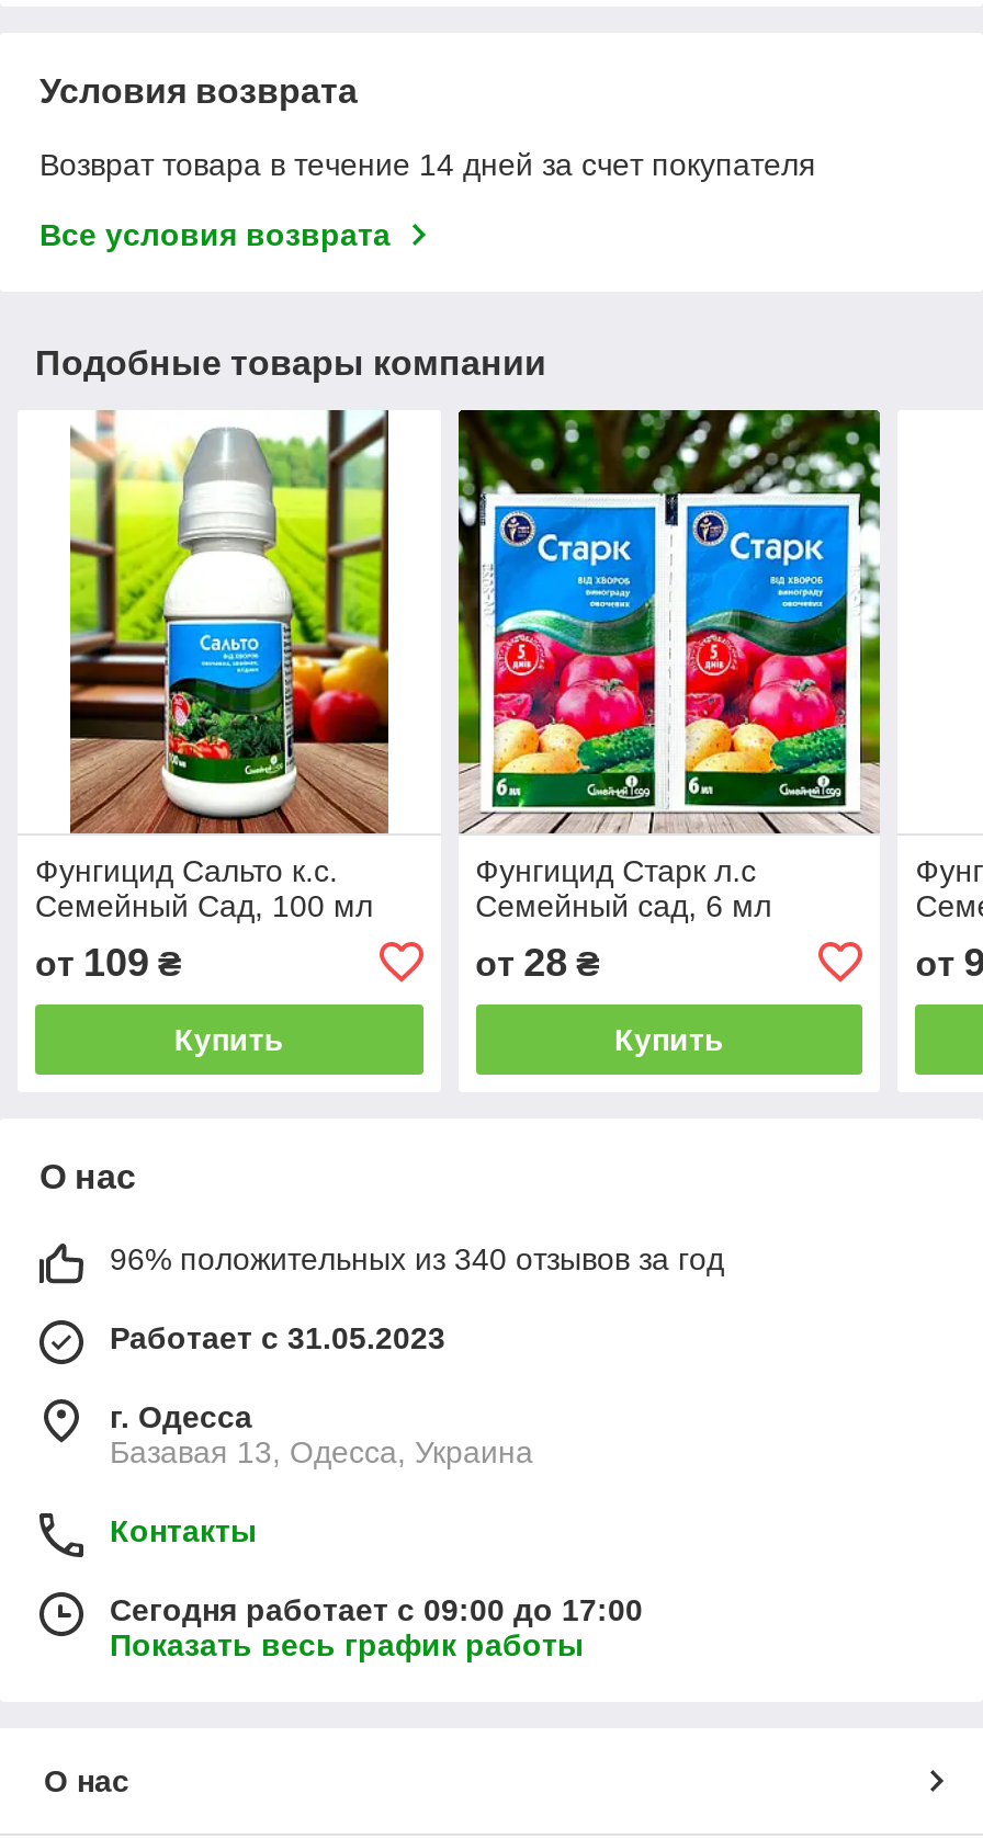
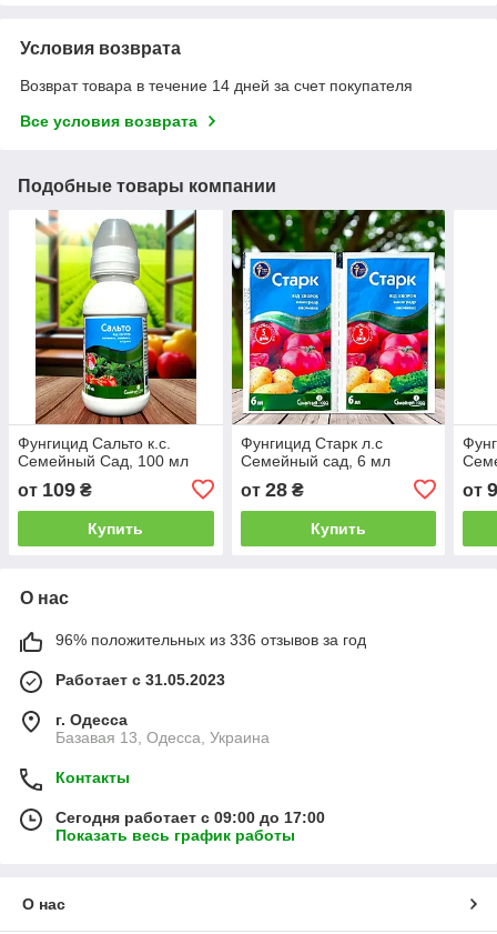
- 96% положительных из 340 отзывов за год
+ 96% положительных из 336 отзывов за год
